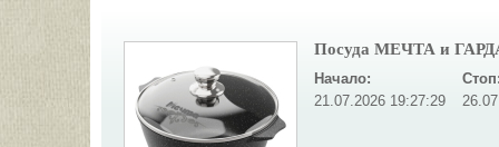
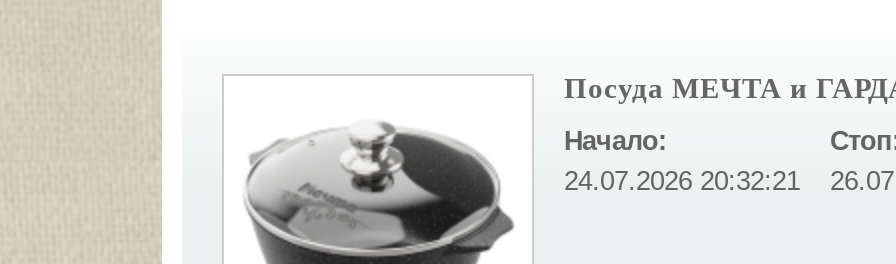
- 21.07.2026 19:27:29
+ 24.07.2026 20:32:21
